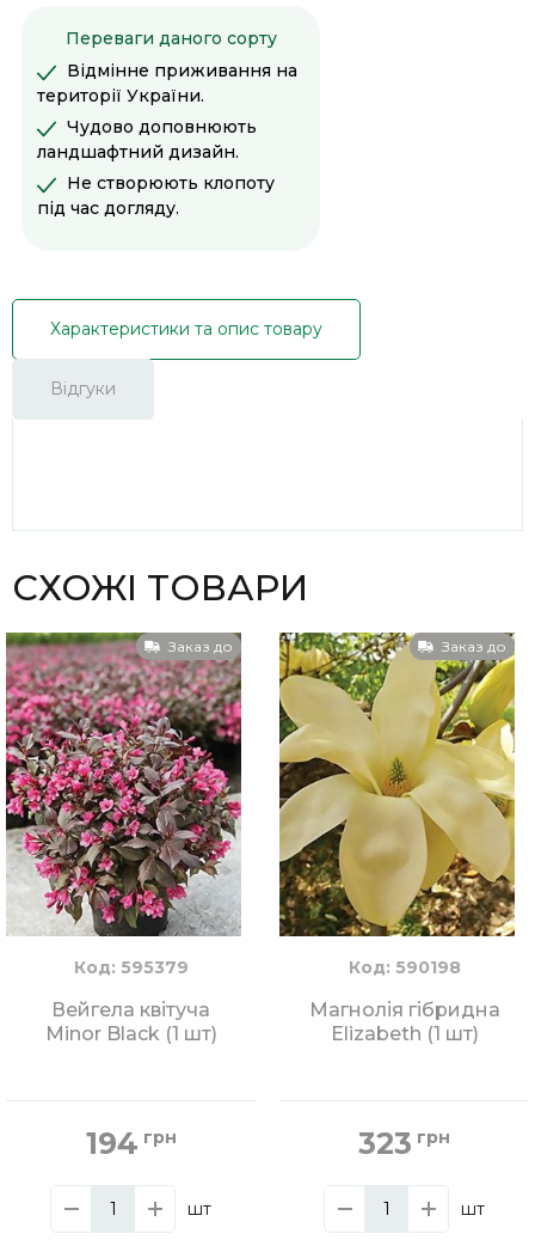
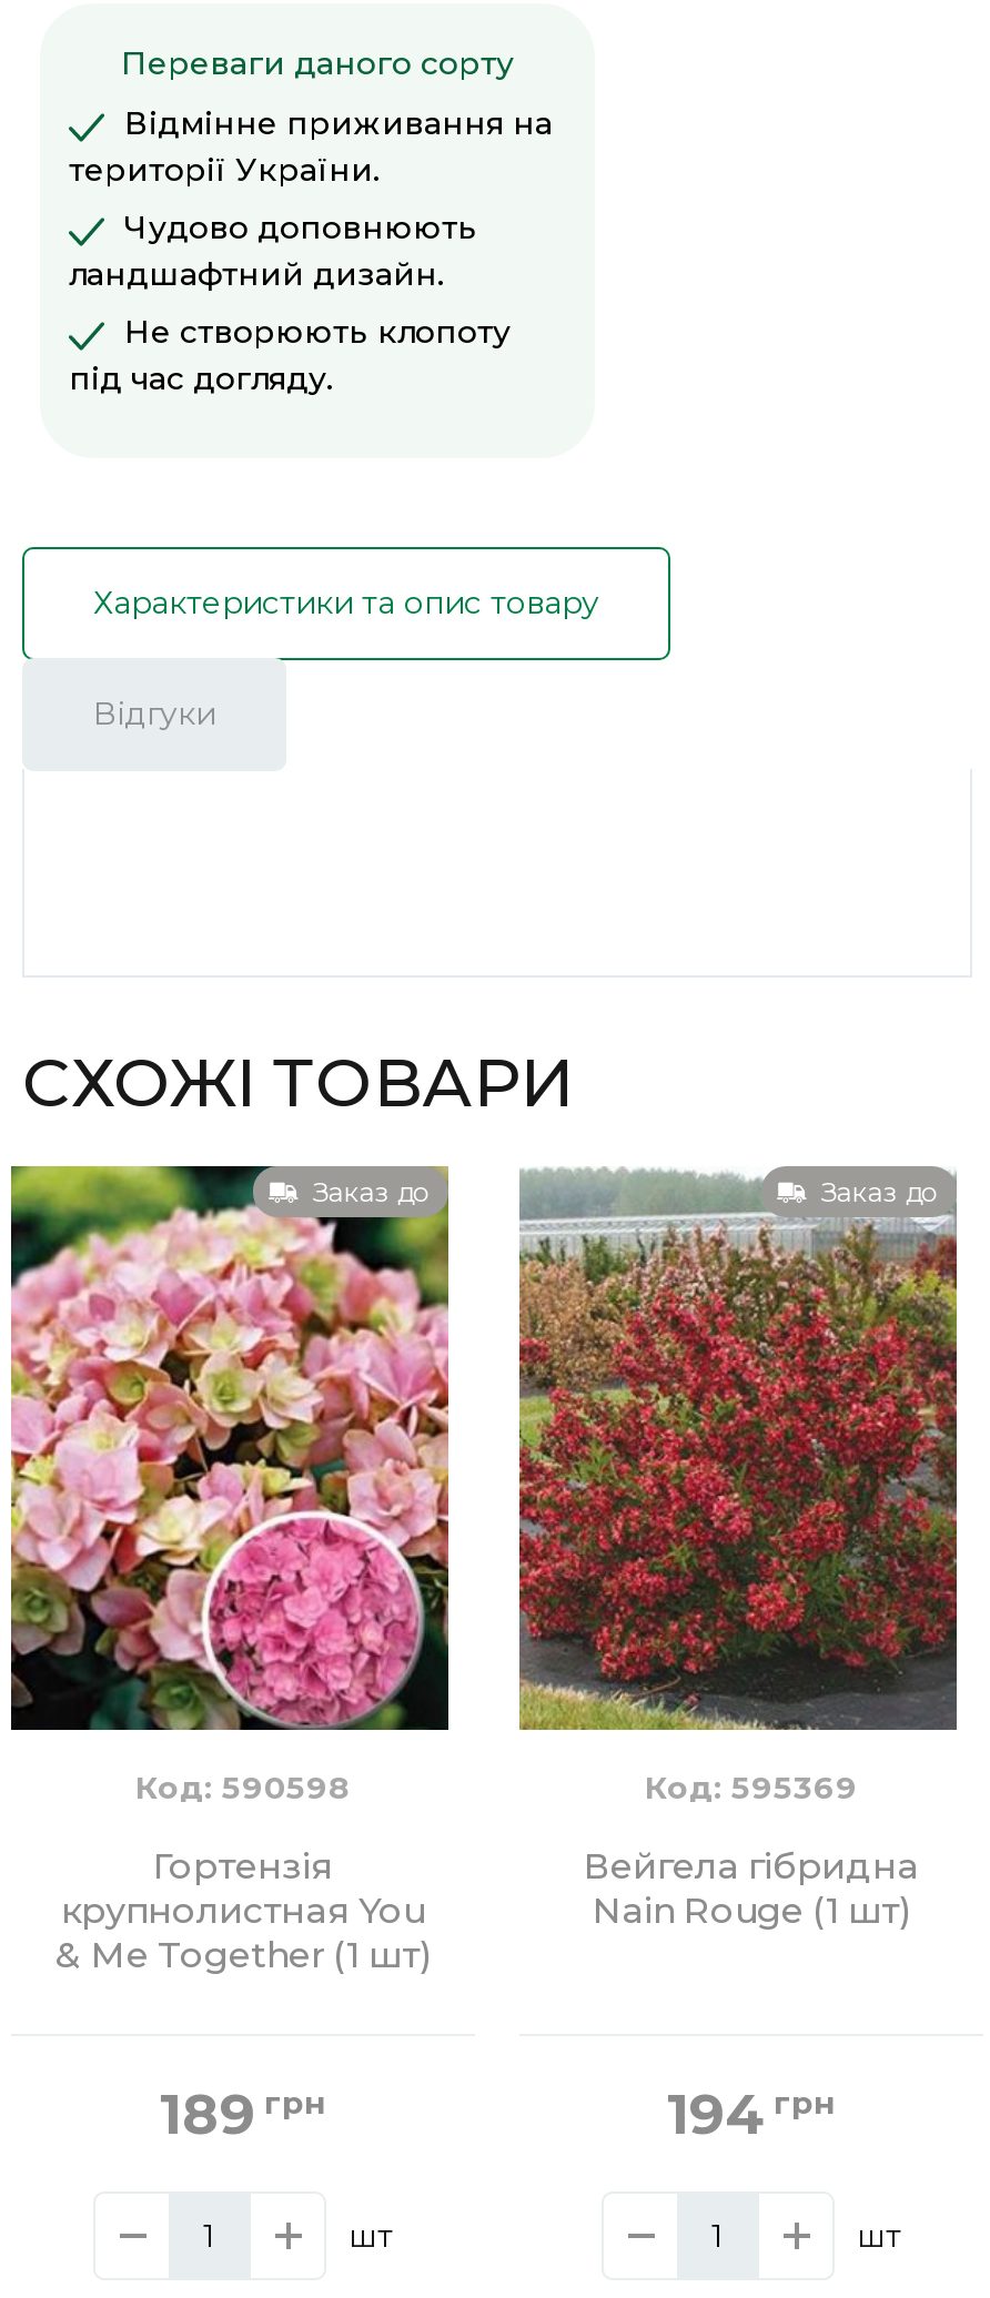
- [image]
- Код: 595379
+ [image]
+ Код: 590598

- [image]
- Код: 590198
+ [image]
+ Код: 595369

- Вейгела квітуча
- Minor Black (1 шт)
+ Гортензія
+ крупнолистная You
+ & Me Together (1 шт)

- Магнолія гібридна
- Elizabeth (1 шт)
+ Вейгела гібридна
+ Nain Rouge (1 шт)

- 194 грн
+ 189 грн

- 323 грн
+ 194 грн
